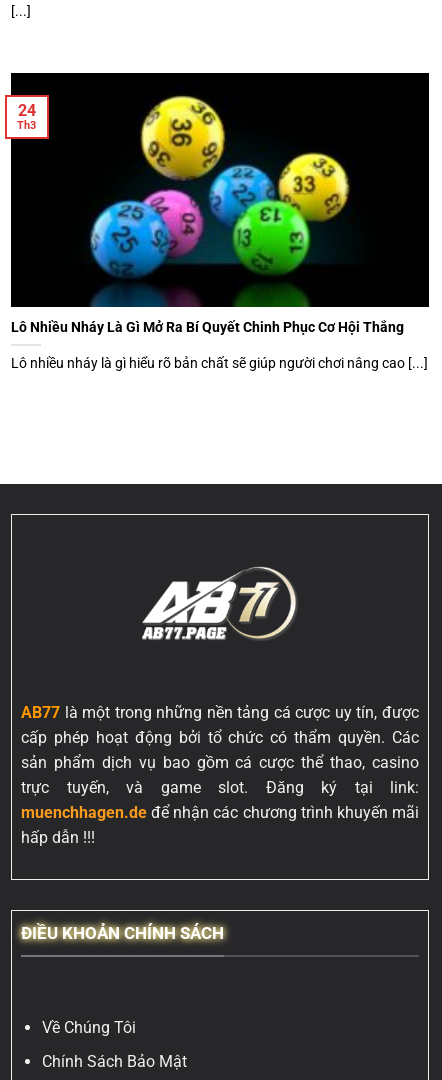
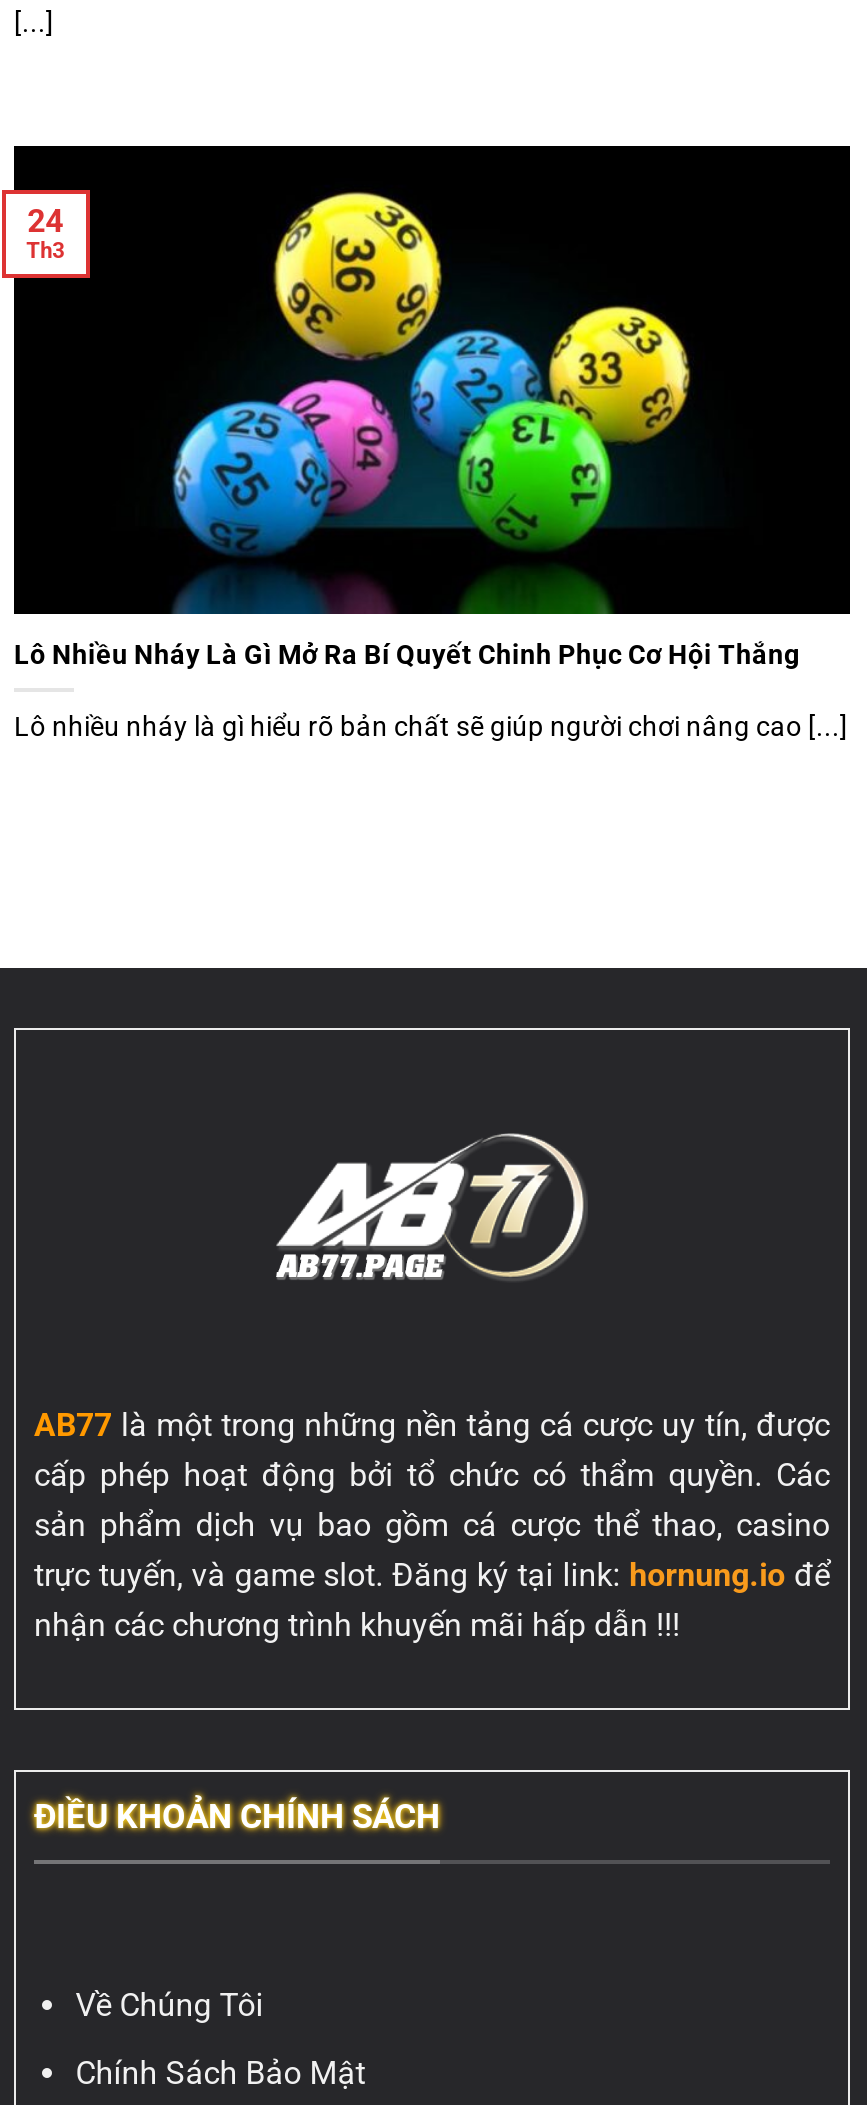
- trực tuyến, và game slot. Đăng ký tại link:
- muenchhagen.de để nhận các chương trình khuyến mãi
- hấp dẫn !!!
+ trực tuyến, và game slot. Đăng ký tại link: hornung.io để
+ nhận các chương trình khuyến mãi hấp dẫn !!!
